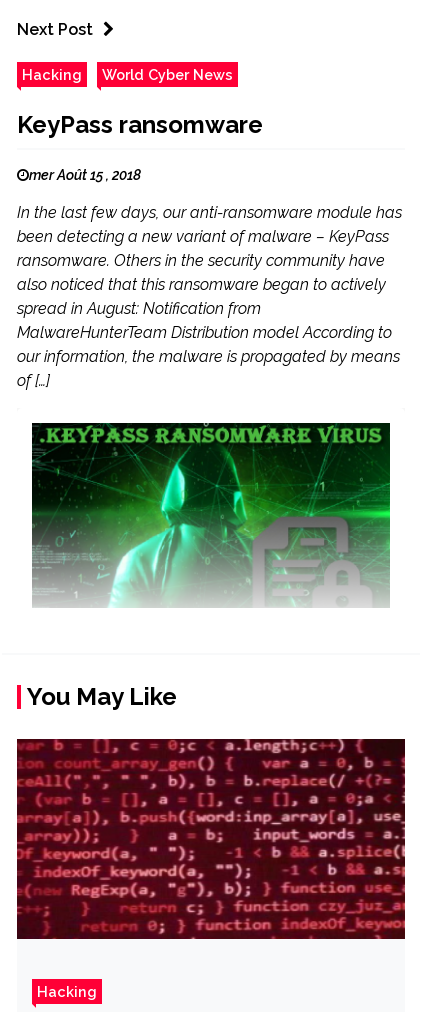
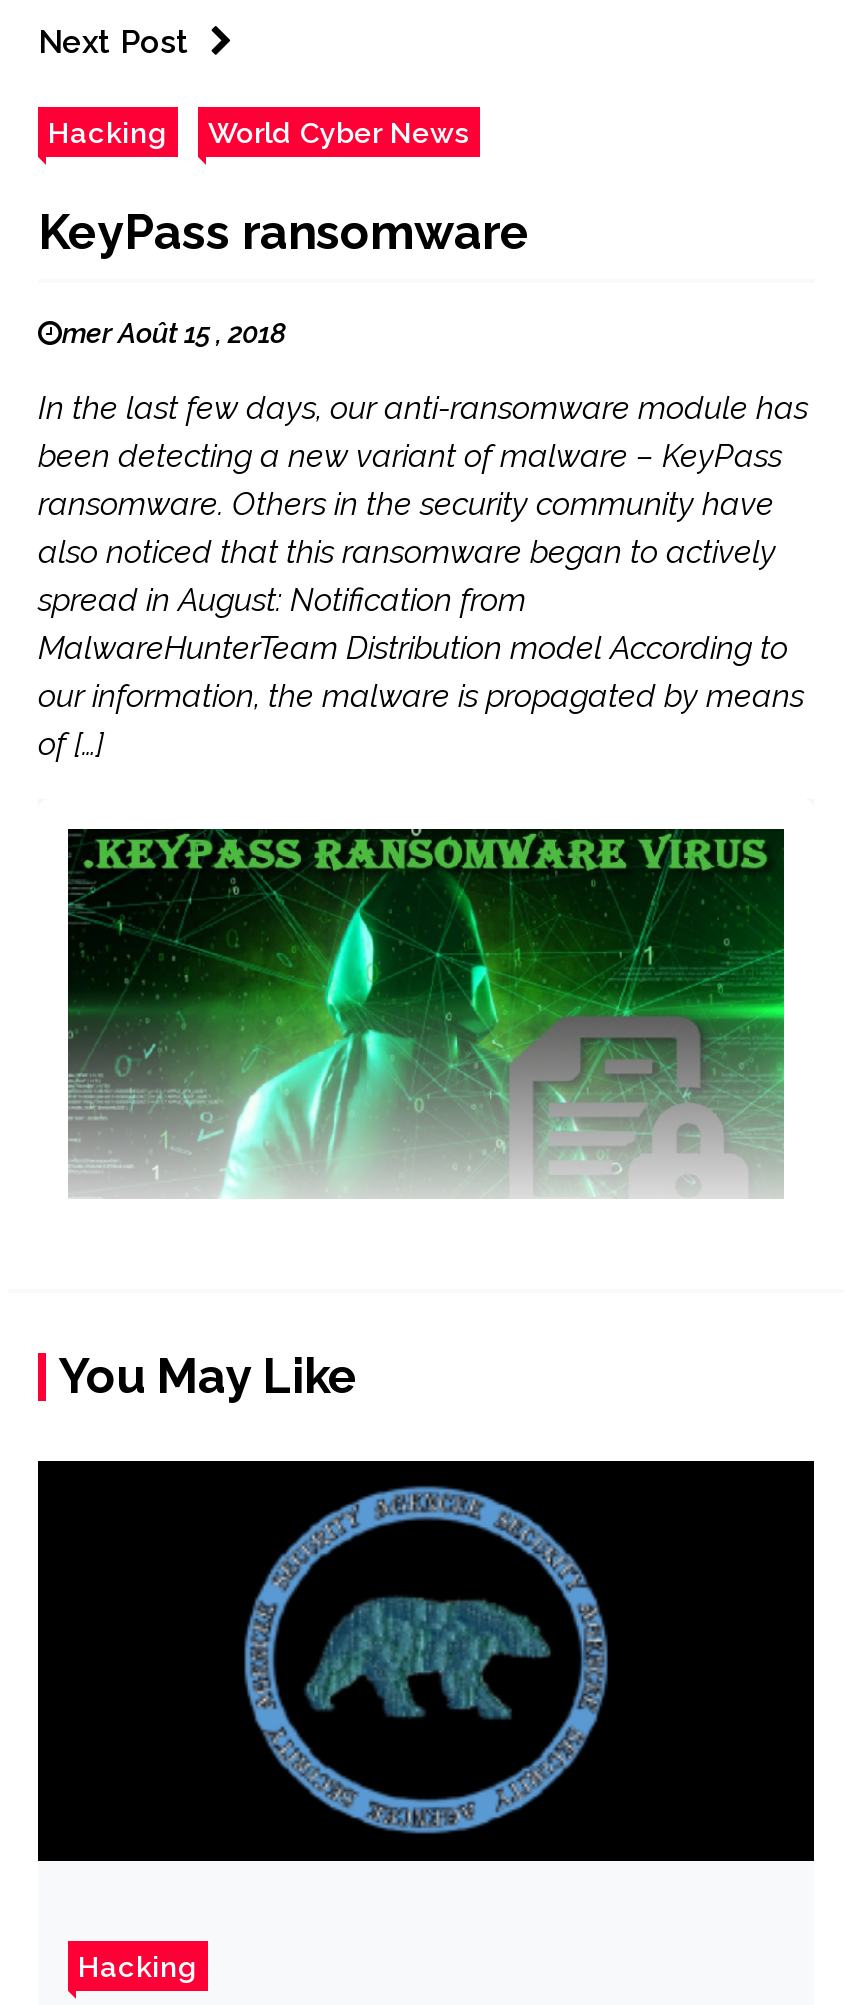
- [image]
+ [image]
